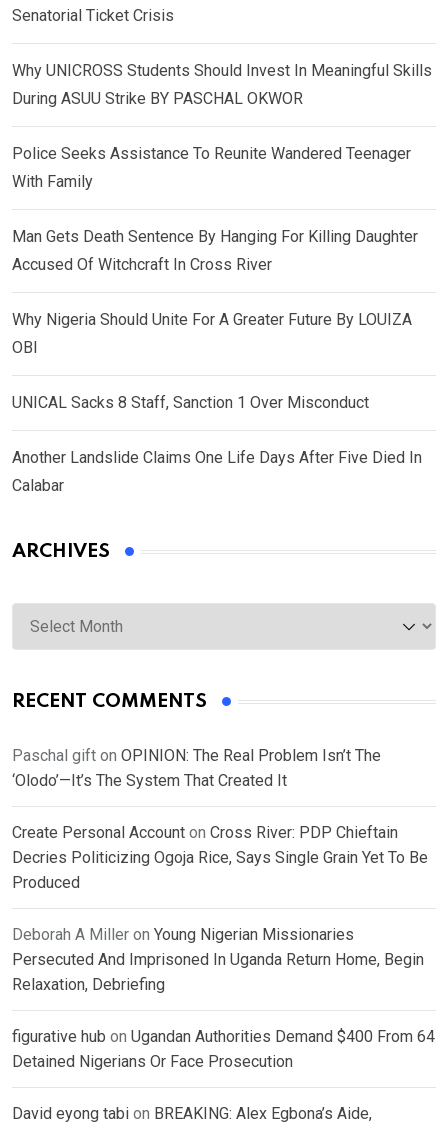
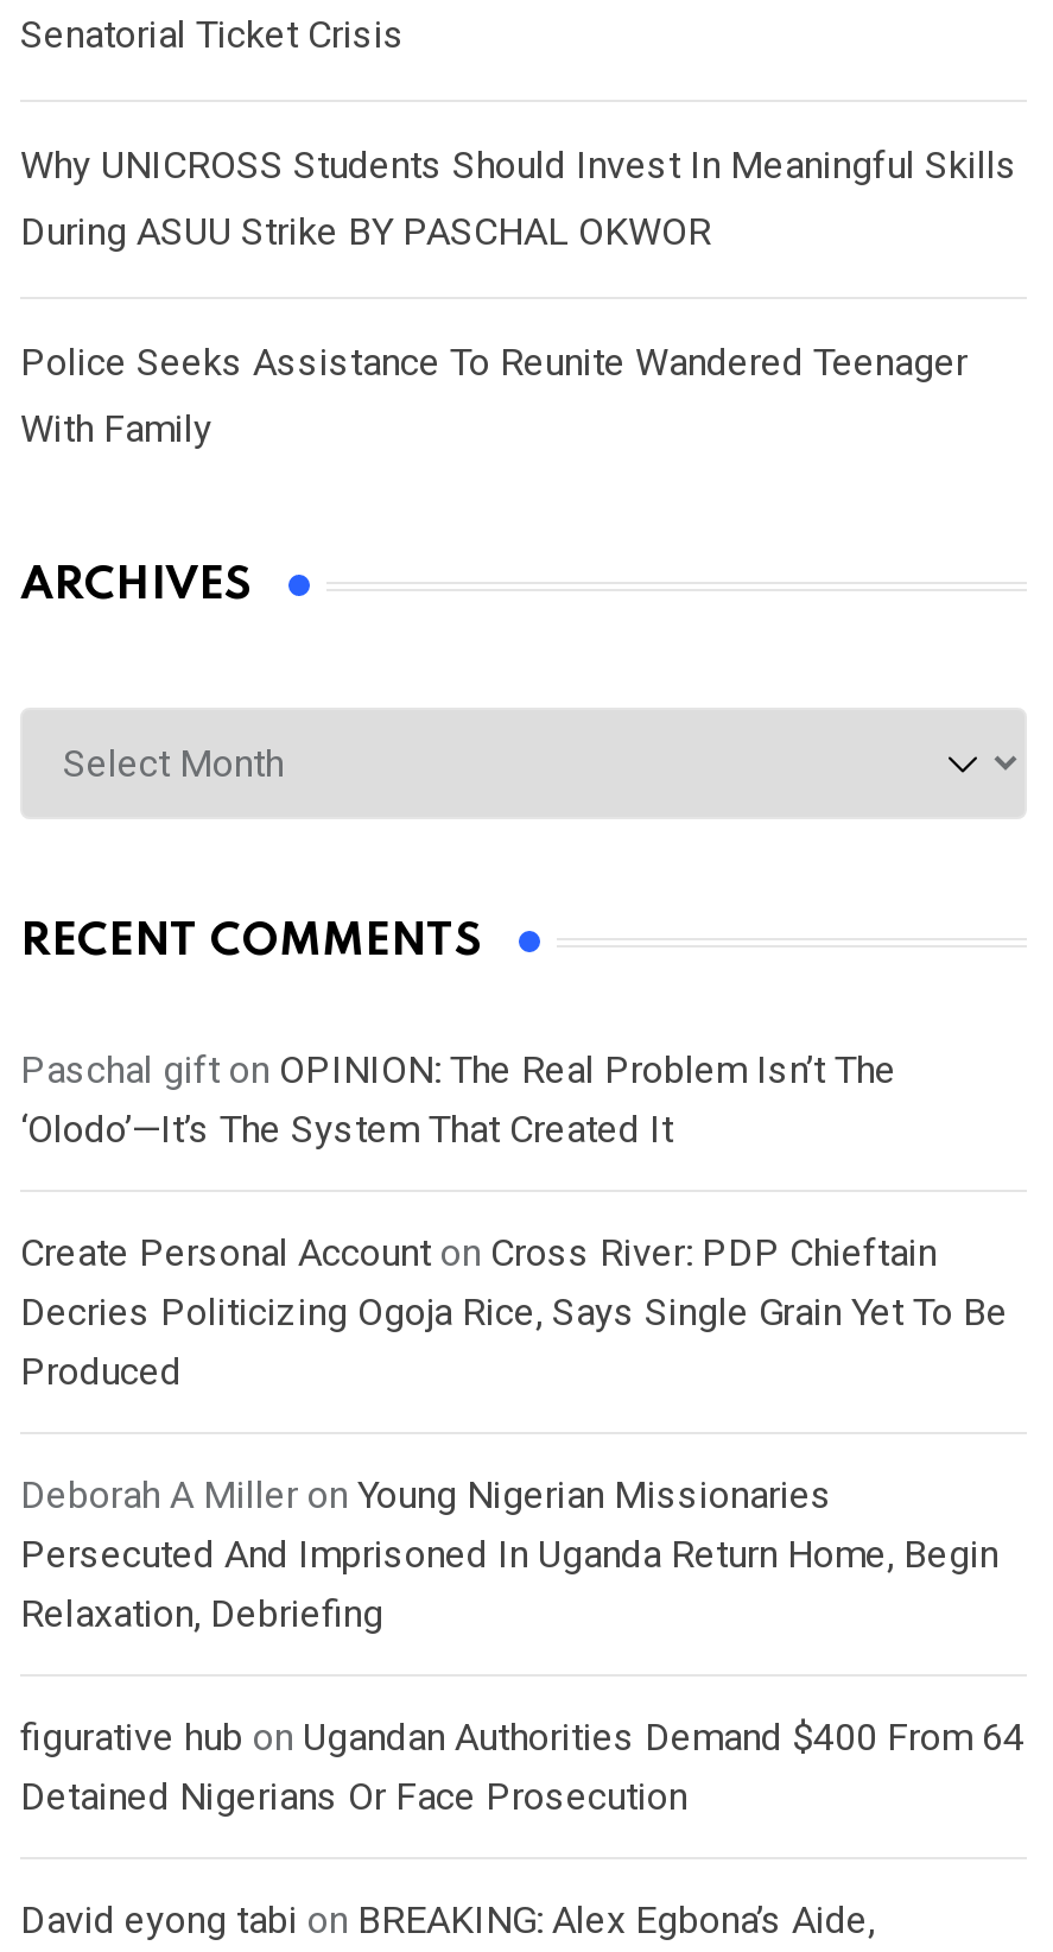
- Man Gets Death Sentence By Hanging For Killing Daughter
- Accused Of Witchcraft In Cross River
- Why Nigeria Should Unite For A Greater Future By LOUIZA
- OBI
- UNICAL Sacks 8 Staff, Sanction 1 Over Misconduct
- Another Landslide Claims One Life Days After Five Died In
- Calabar
